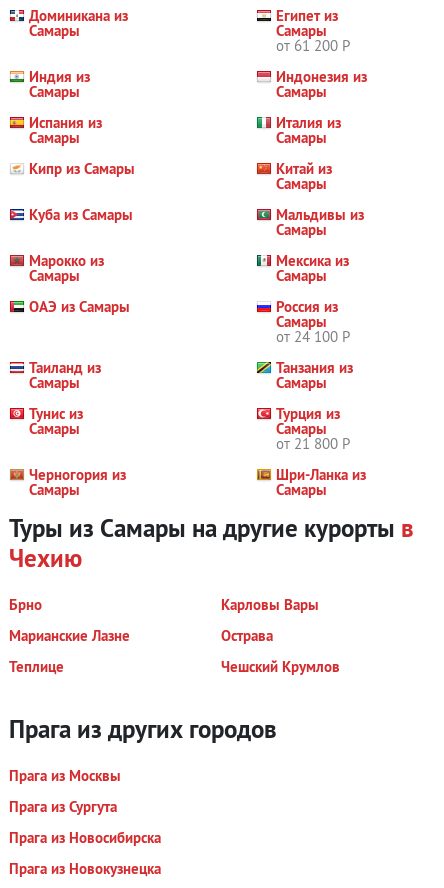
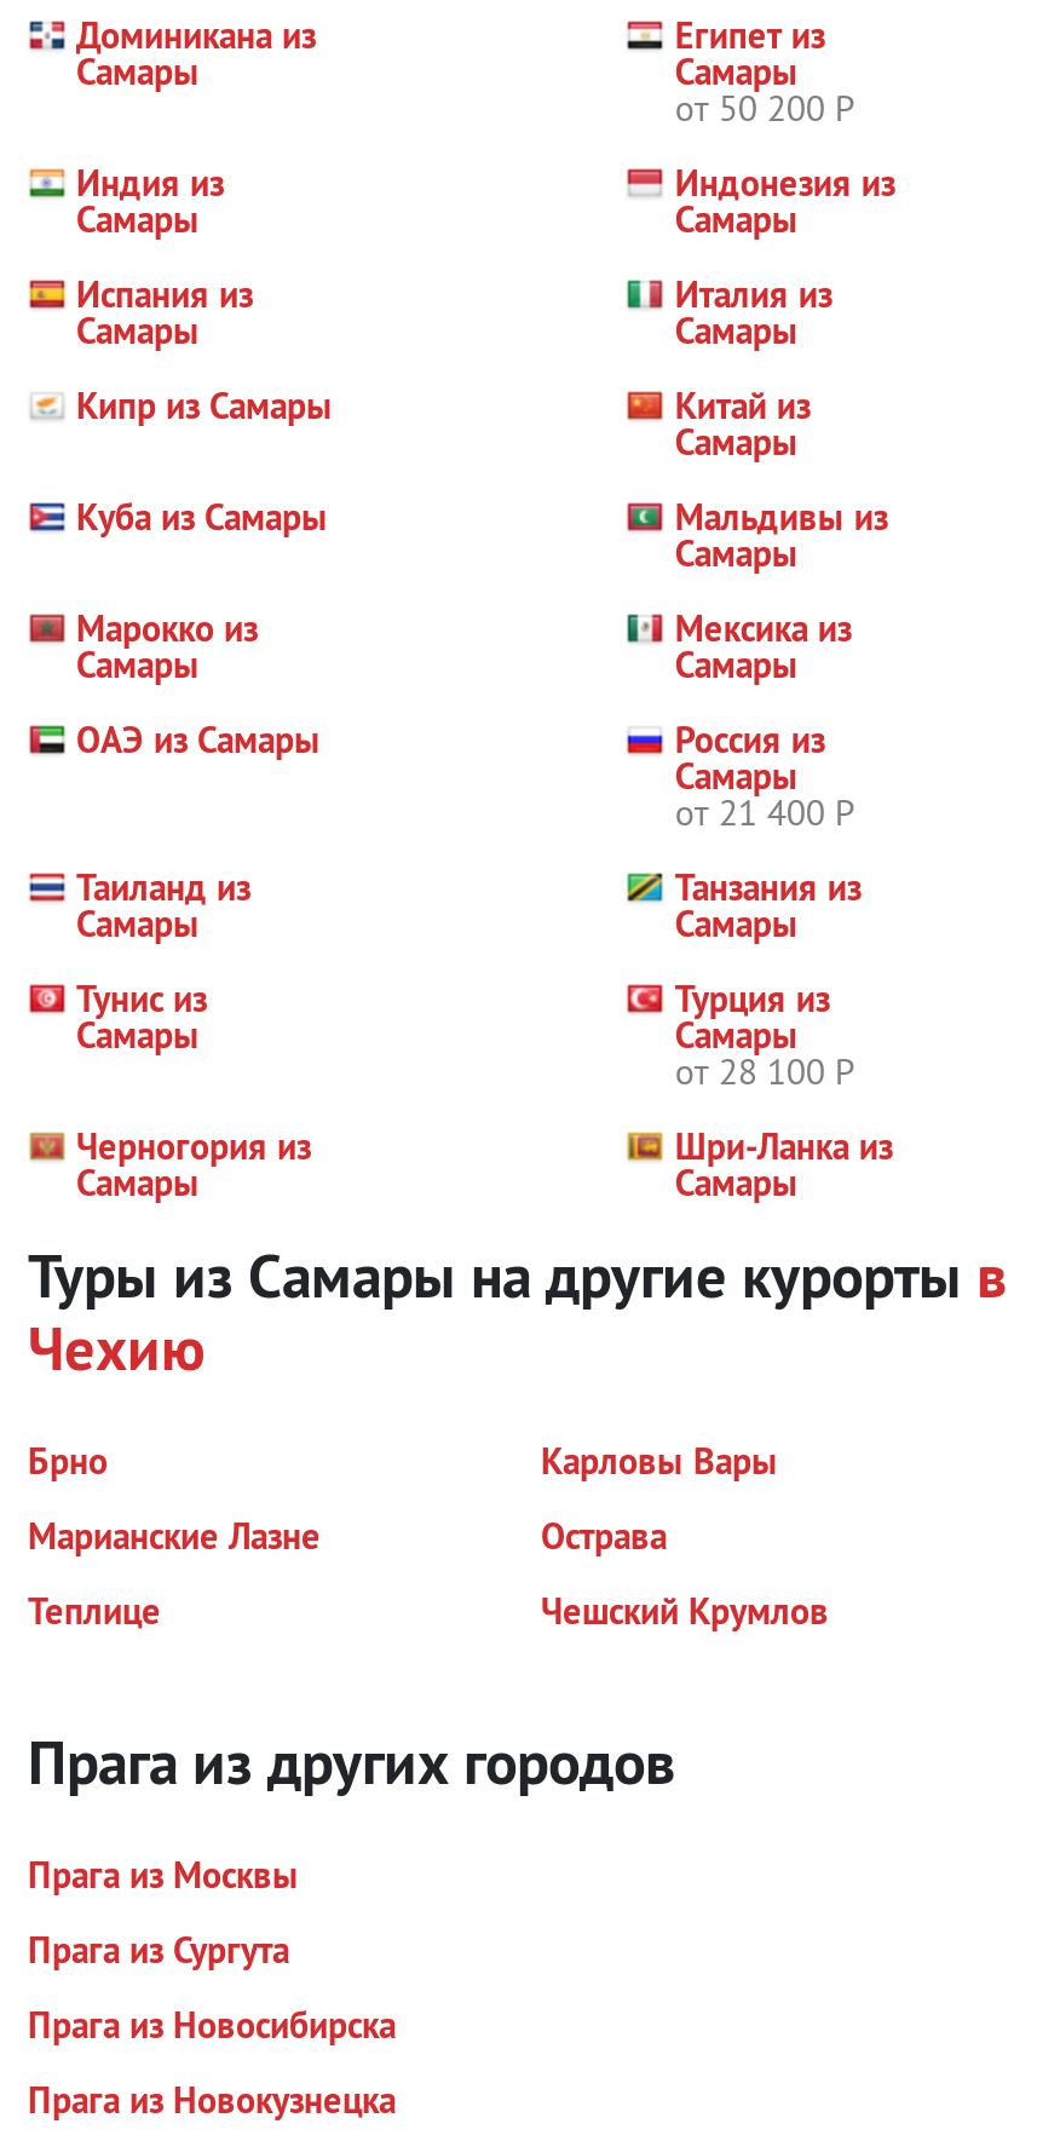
- от 61 200 Р
+ от 50 200 Р

- от 24 100 Р
+ от 21 400 Р

- от 21 800 Р
+ от 28 100 Р
